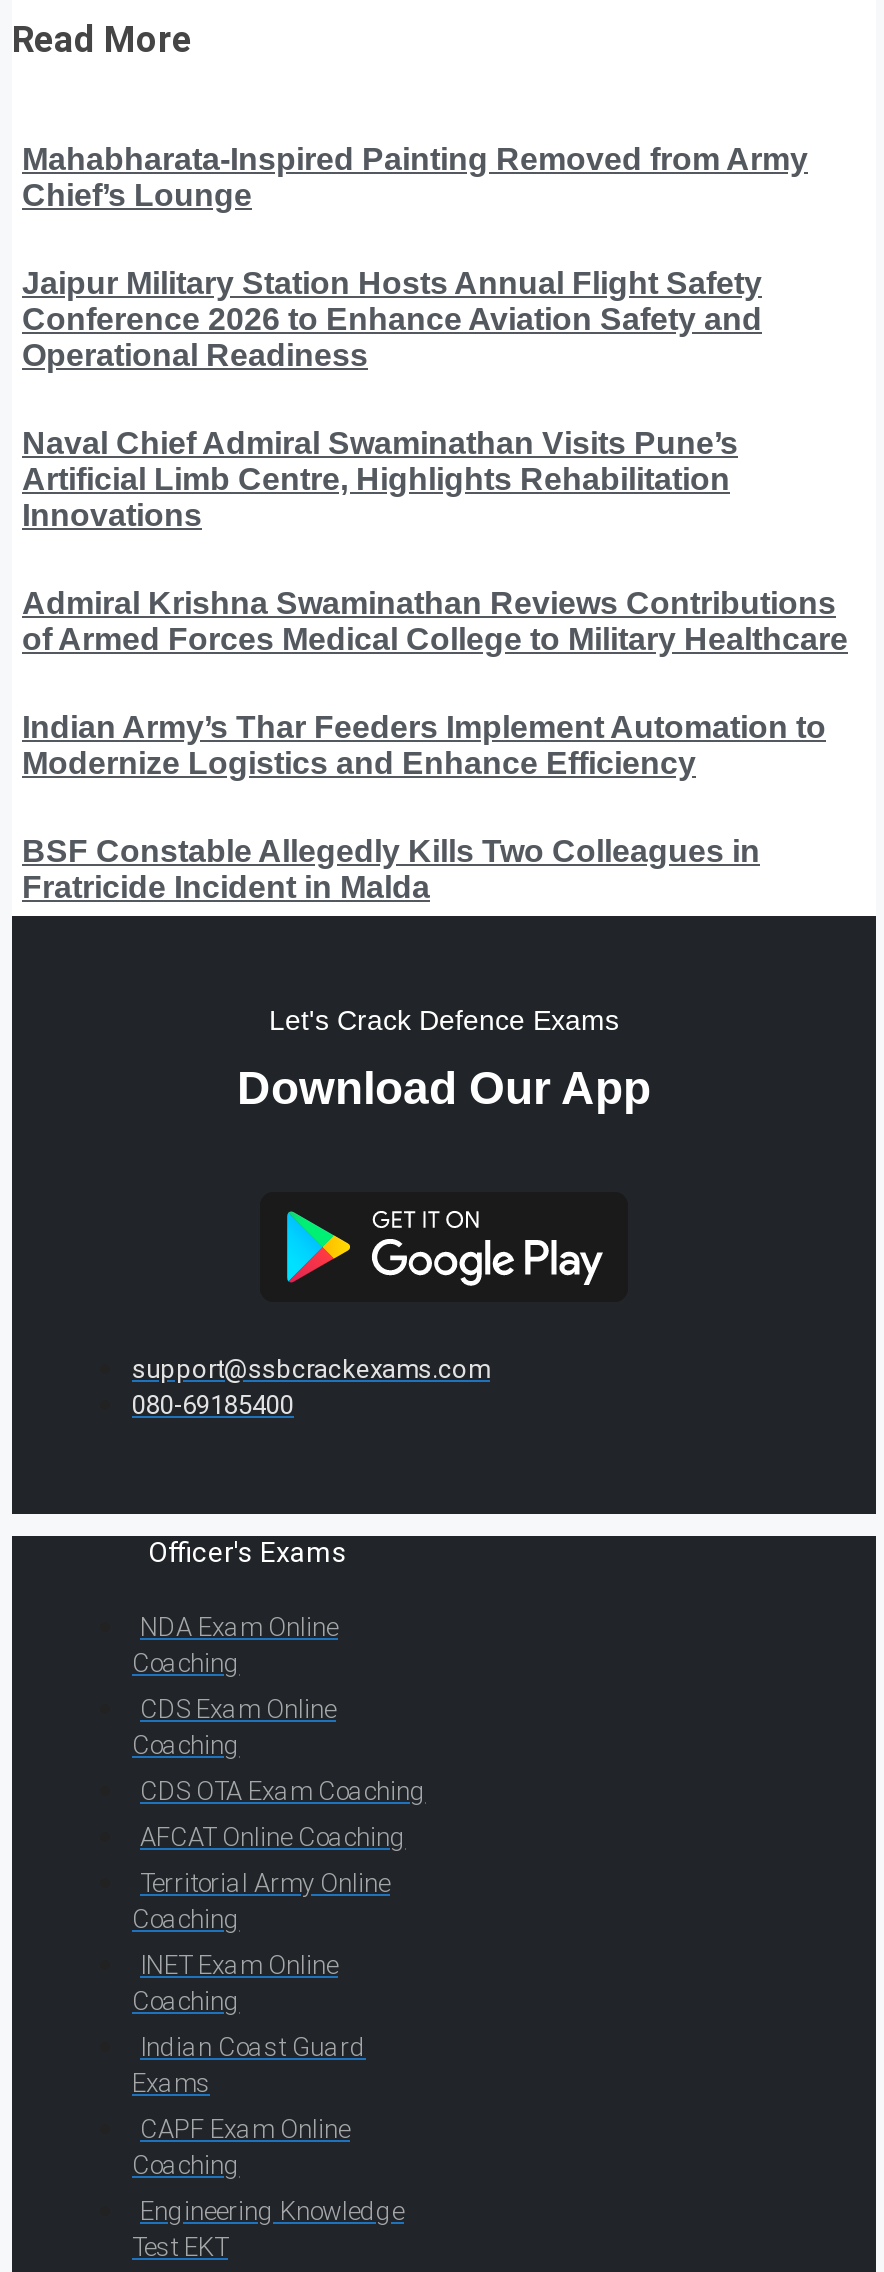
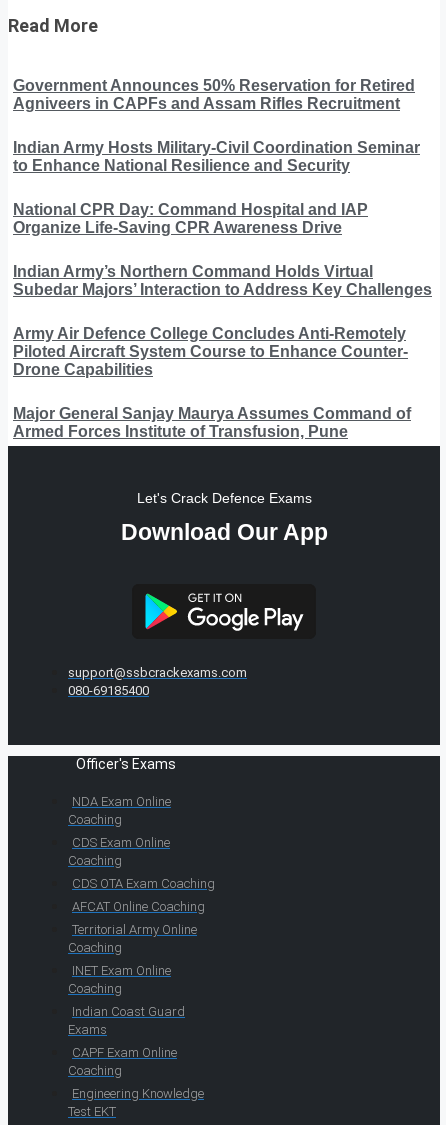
- Mahabharata-Inspired Painting Removed from Army
- Chief’s Lounge
+ Government Announces 50% Reservation for Retired
+ Agniveers in CAPFs and Assam Rifles Recruitment

- Jaipur Military Station Hosts Annual Flight Safety
- Conference 2026 to Enhance Aviation Safety and
- Operational Readiness
+ Indian Army Hosts Military-Civil Coordination Seminar
+ to Enhance National Resilience and Security

- Naval Chief Admiral Swaminathan Visits Pune’s
- Artificial Limb Centre, Highlights Rehabilitation
- Innovations
+ National CPR Day: Command Hospital and IAP
+ Organize Life-Saving CPR Awareness Drive

- Admiral Krishna Swaminathan Reviews Contributions
- of Armed Forces Medical College to Military Healthcare
+ Indian Army’s Northern Command Holds Virtual
+ Subedar Majors’ Interaction to Address Key Challenges

- Indian Army’s Thar Feeders Implement Automation to
- Modernize Logistics and Enhance Efficiency
+ Army Air Defence College Concludes Anti-Remotely
+ Piloted Aircraft System Course to Enhance Counter-
+ Drone Capabilities

- BSF Constable Allegedly Kills Two Colleagues in
- Fratricide Incident in Malda
+ Major General Sanjay Maurya Assumes Command of
+ Armed Forces Institute of Transfusion, Pune
